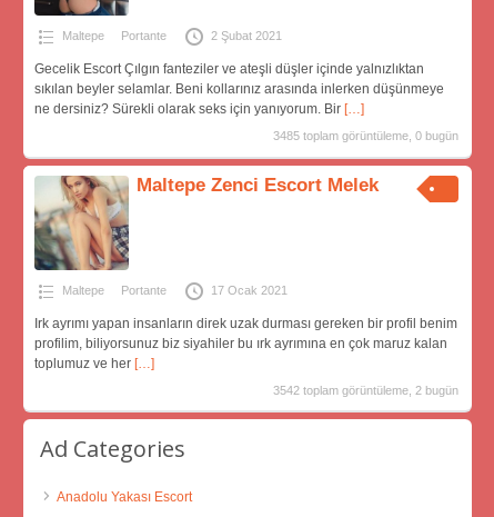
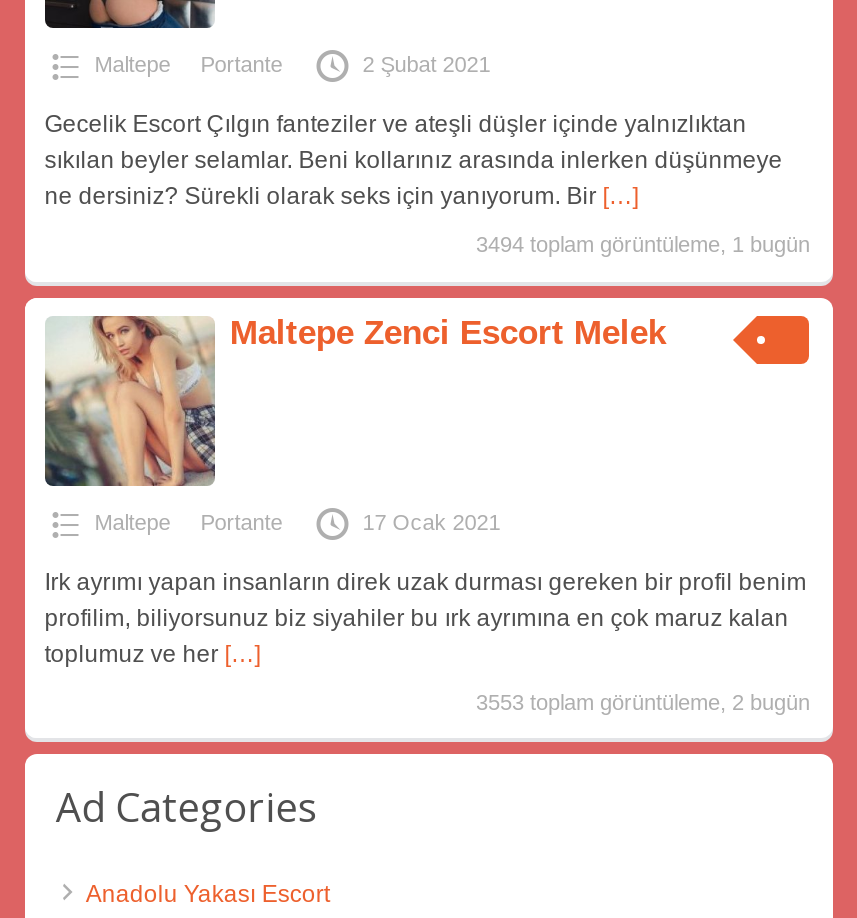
- 3485 toplam görüntüleme, 0 bugün
+ 3494 toplam görüntüleme, 1 bugün

- 3542 toplam görüntüleme, 2 bugün
+ 3553 toplam görüntüleme, 2 bugün
